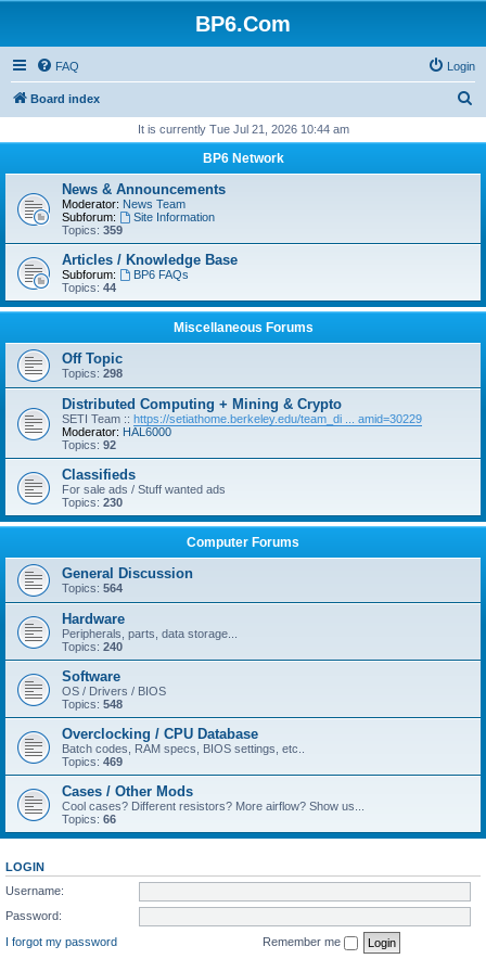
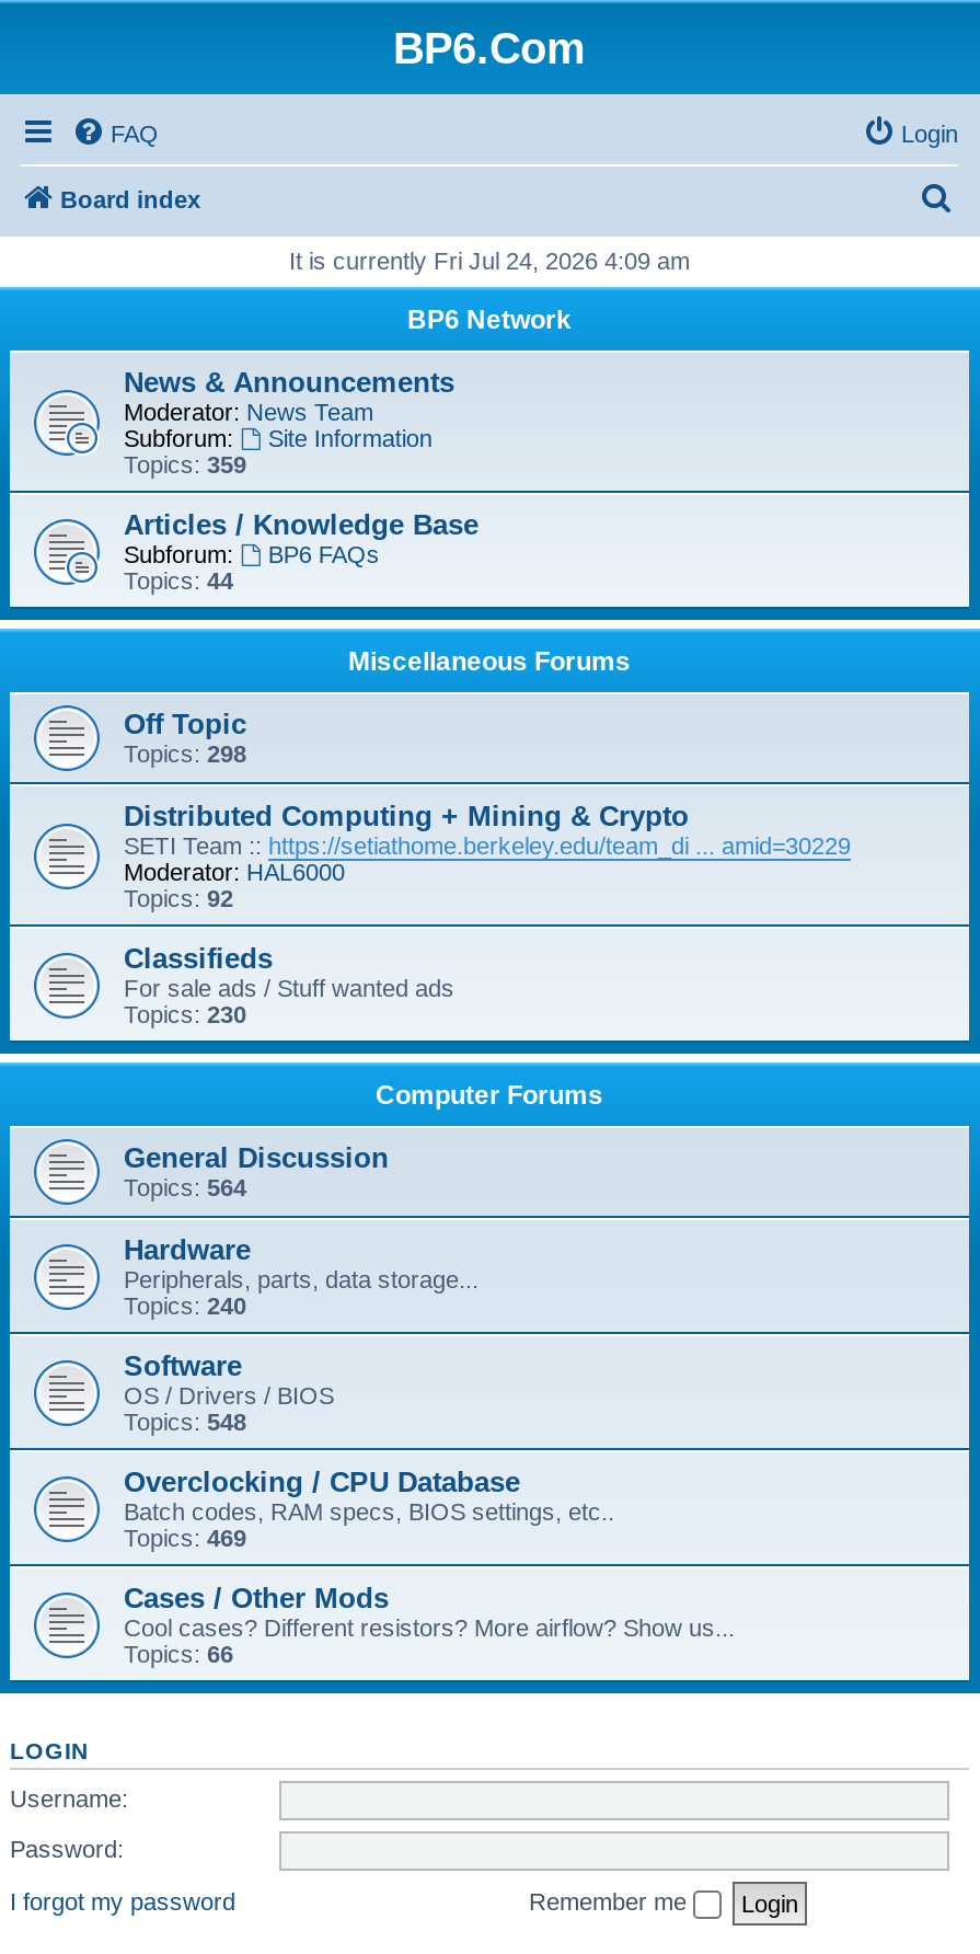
- It is currently Tue Jul 21, 2026 10:44 am
+ It is currently Fri Jul 24, 2026 4:09 am
